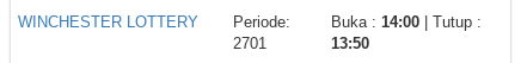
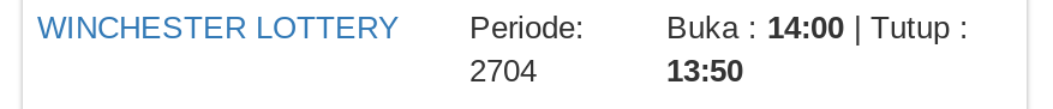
- 2701
+ 2704
